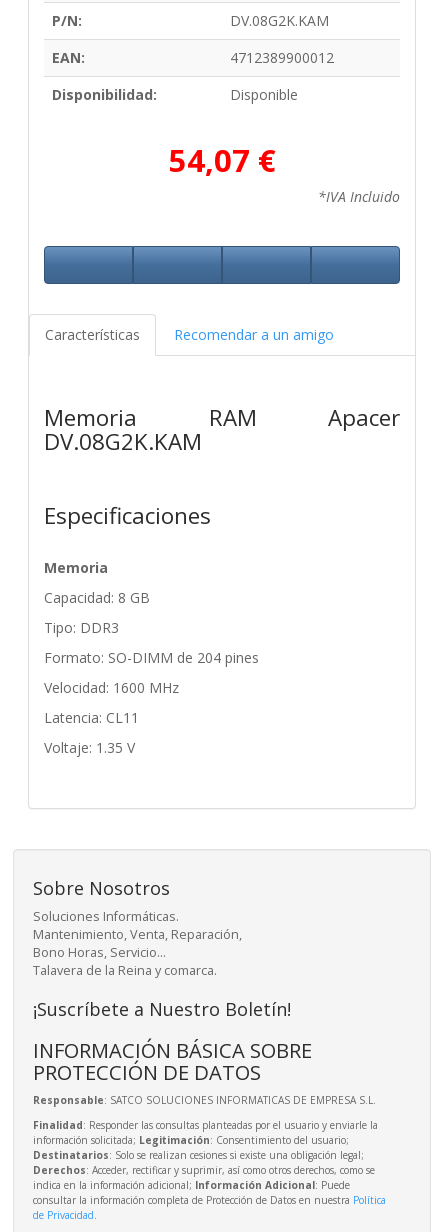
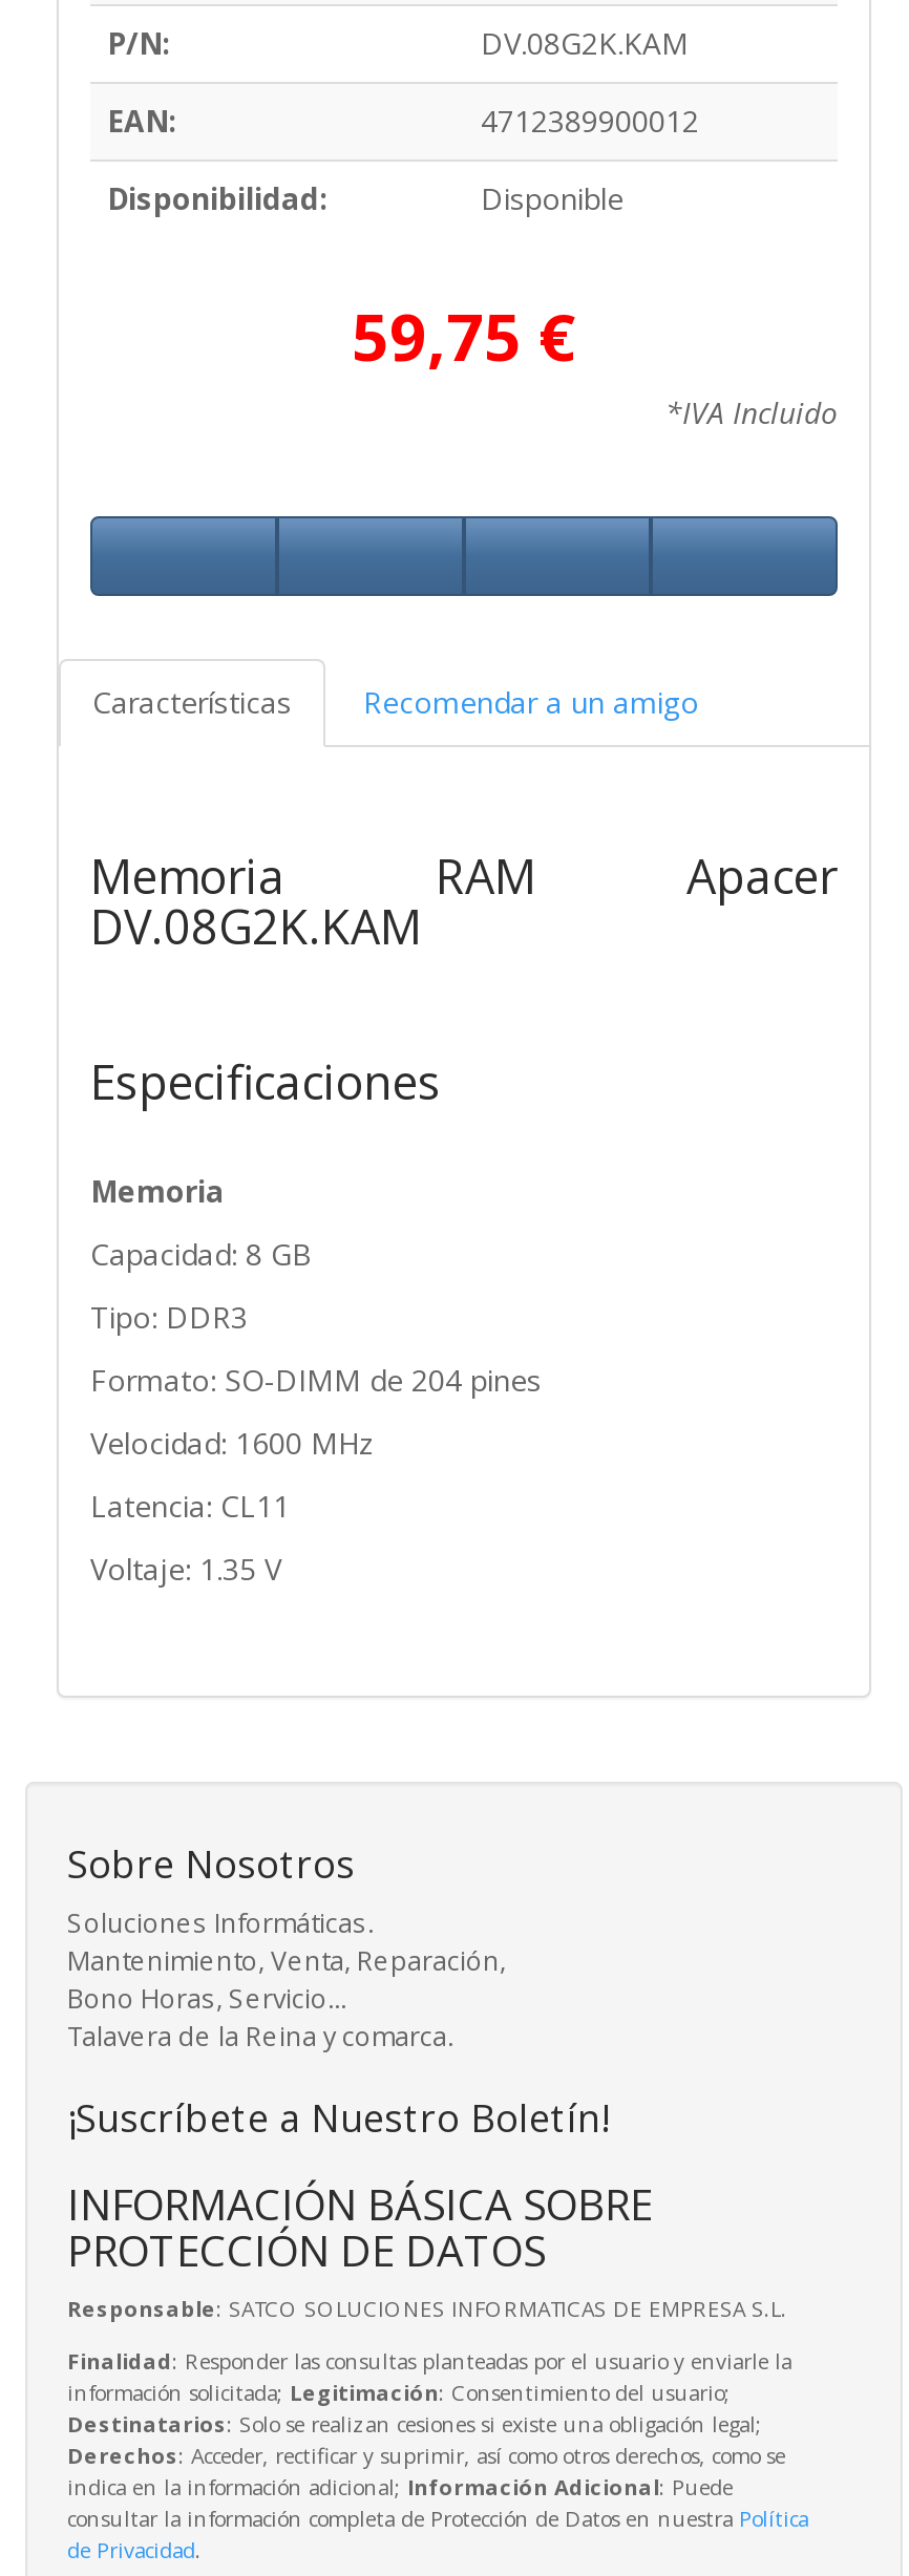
- 54,07 €
+ 59,75 €
